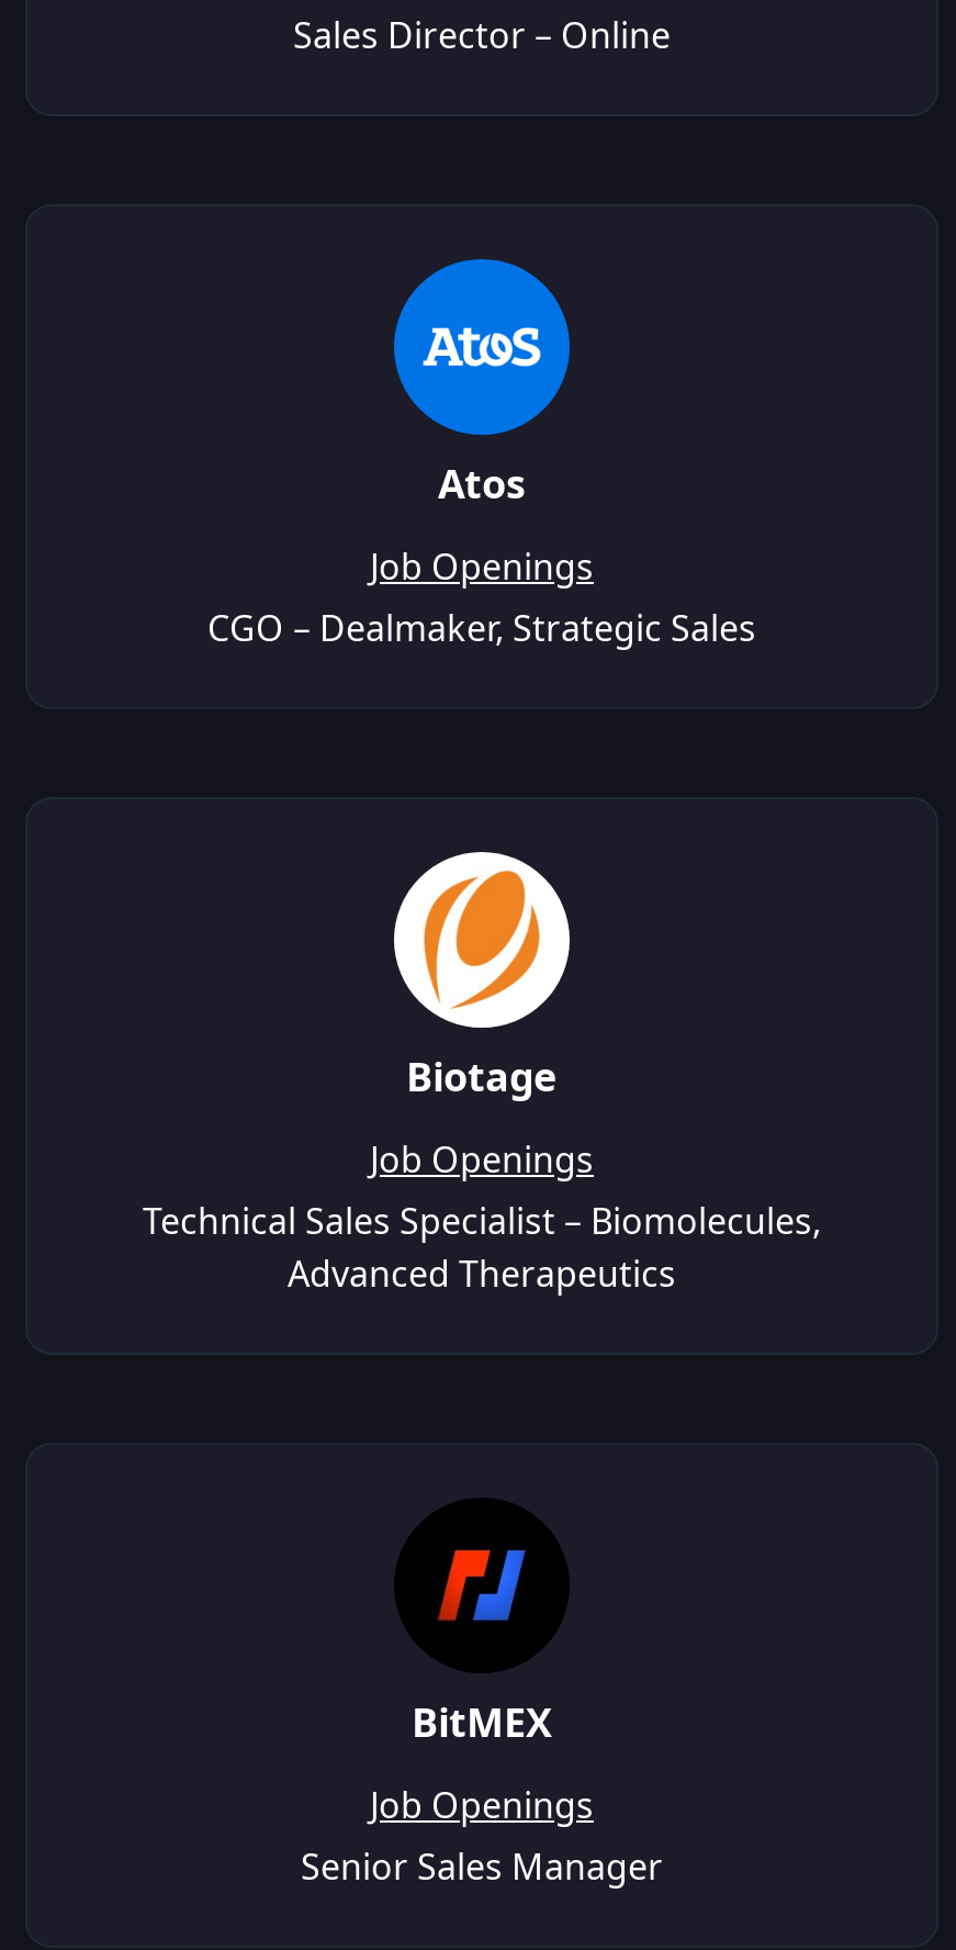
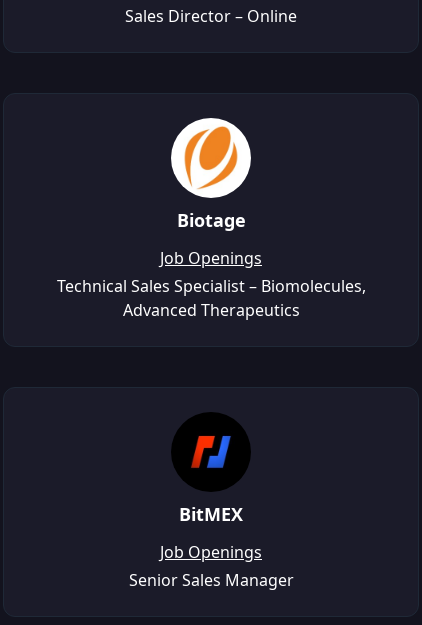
- [image]
- Atos
- Job Openings
- CGO – Dealmaker, Strategic Sales
